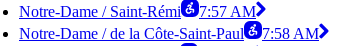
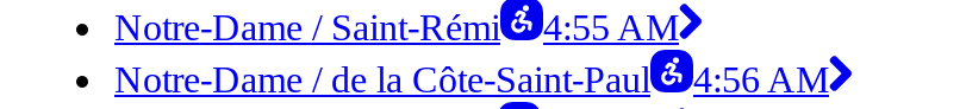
- Notre-Dame / Saint-Rémi 7:57 AM
+ Notre-Dame / Saint-Rémi 4:55 AM

- Notre-Dame / de la Côte-Saint-Paul 7:58 AM
+ Notre-Dame / de la Côte-Saint-Paul 4:56 AM
